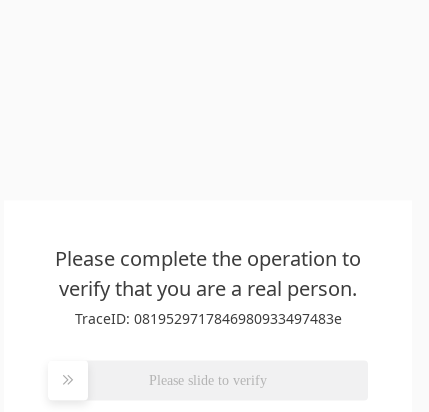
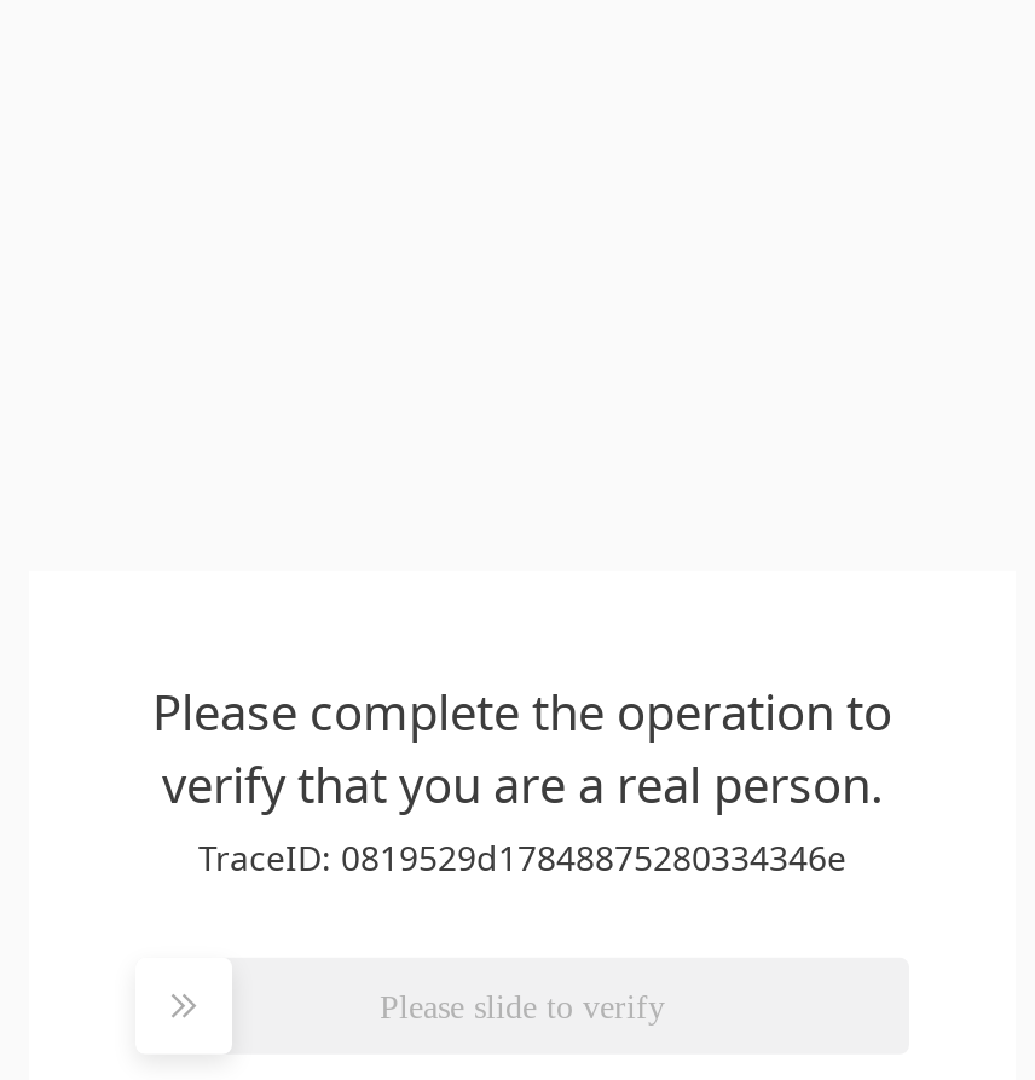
- TraceID: 0819529717846980933497483e
+ TraceID: 0819529d17848875280334346e
